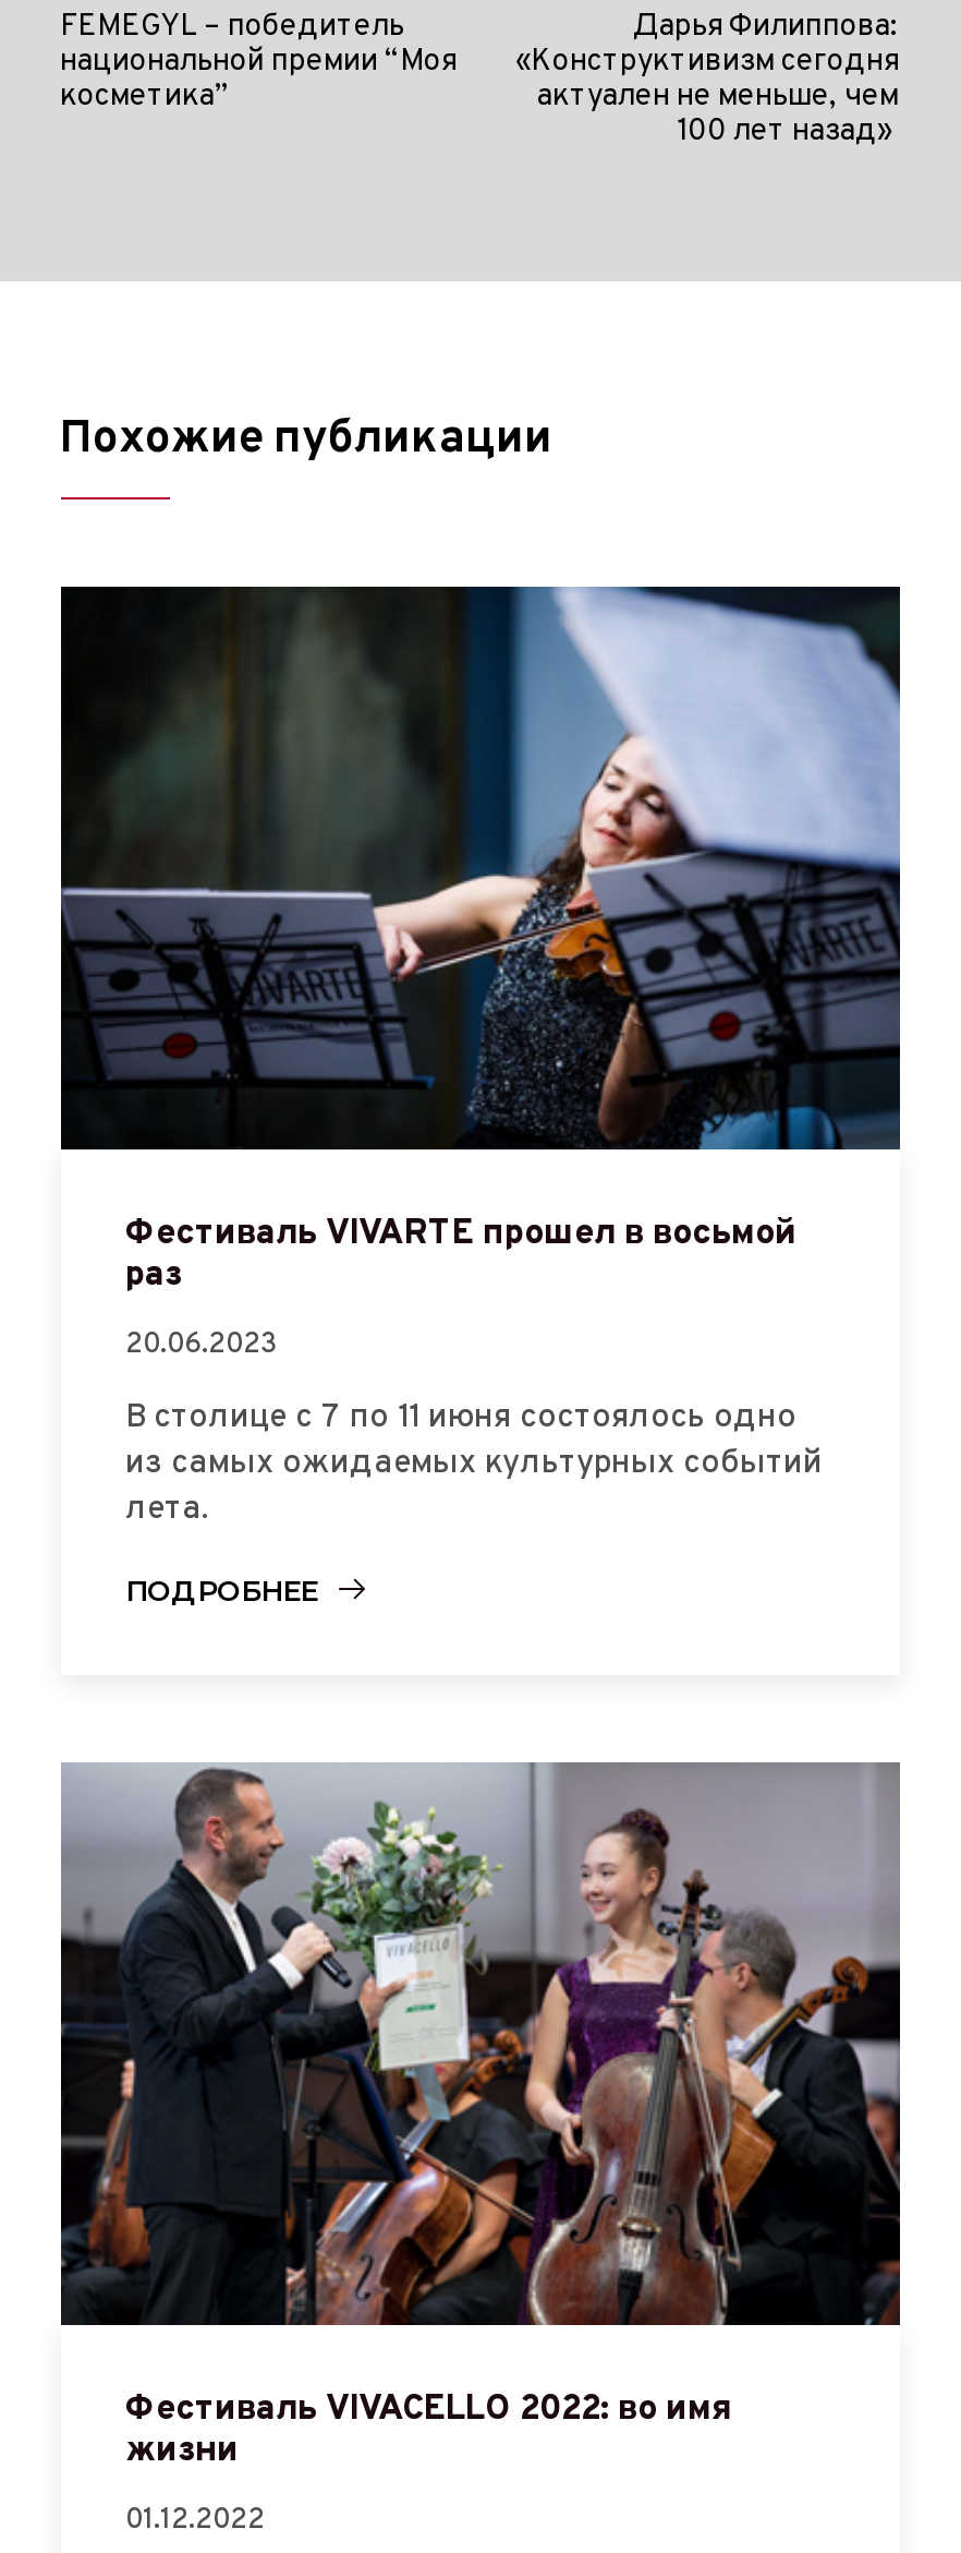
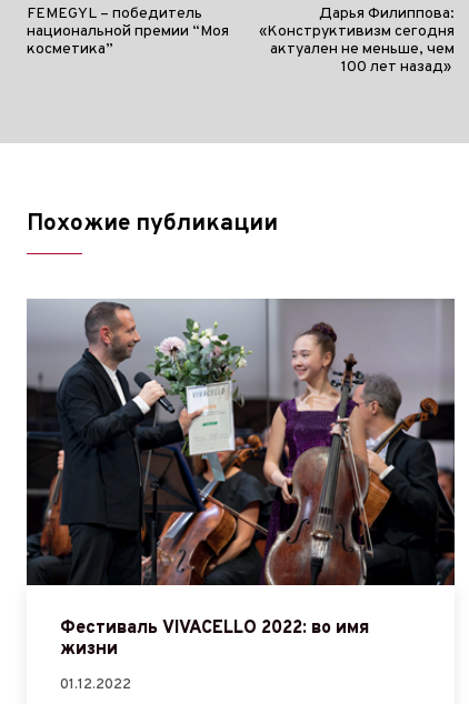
- [image]
- Фестиваль VIVARTE прошел в восьмой
- раз
- 20.06.2023
- В столице с 7 по 11 июня состоялось одно
- из самых ожидаемых культурных событий
- лета.
- ПОДРОБНЕЕ
